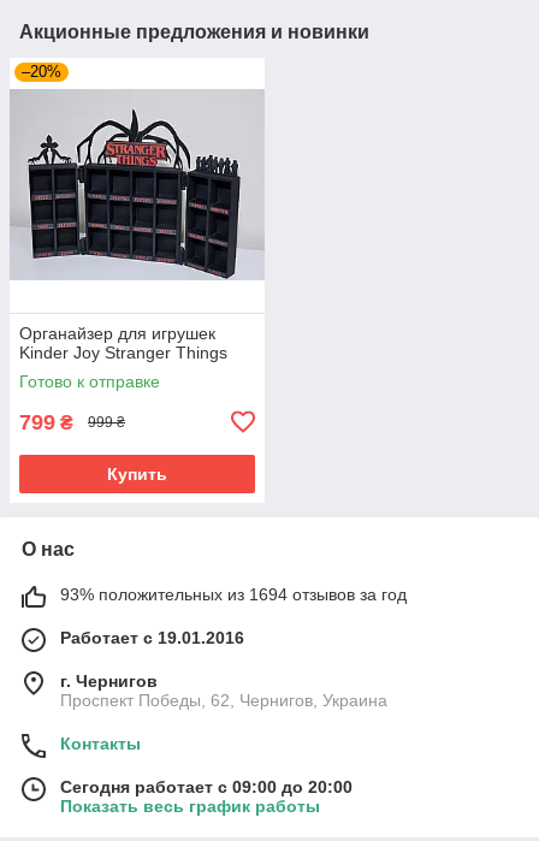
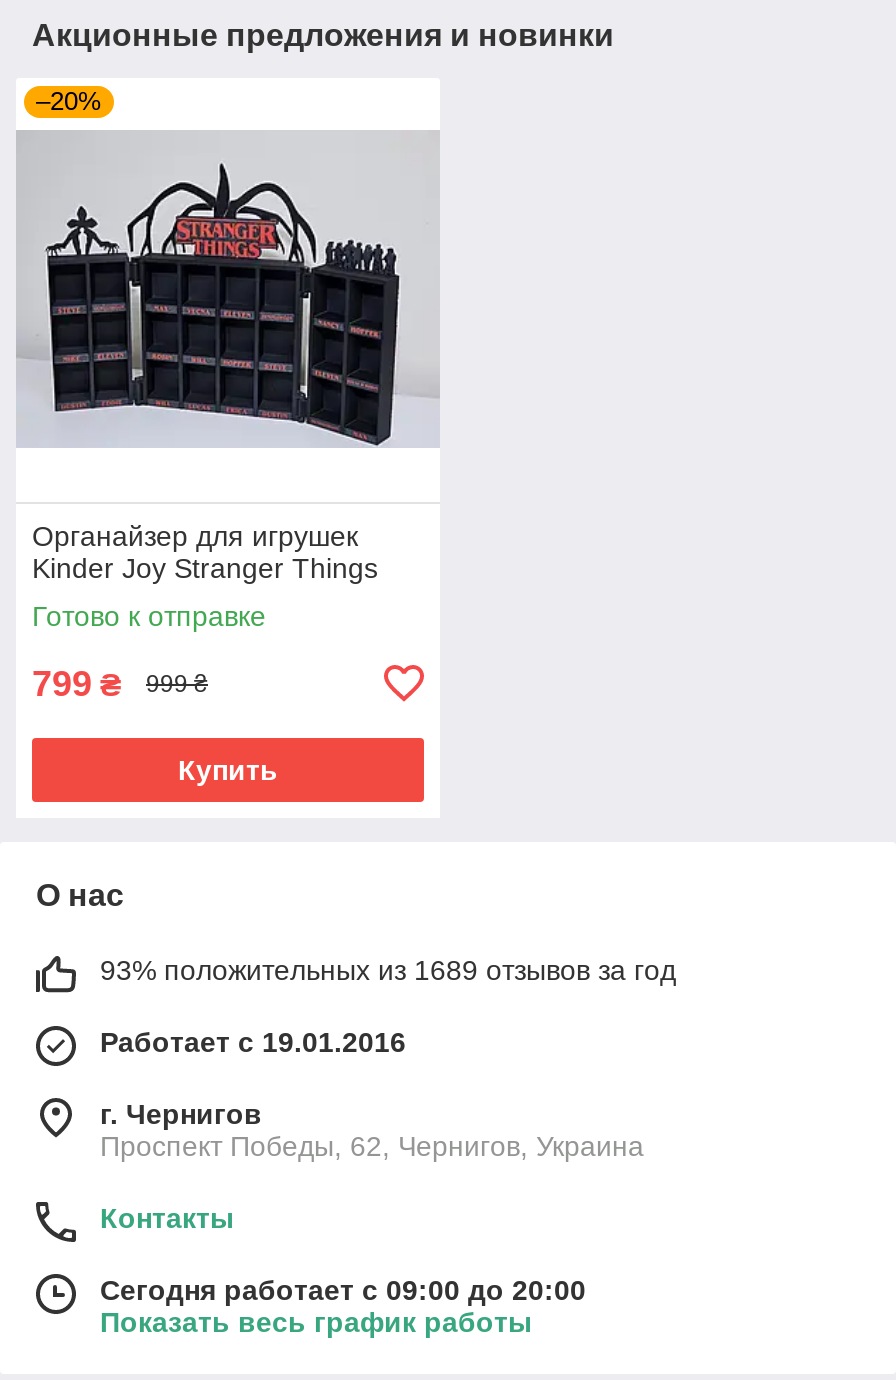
- 93% положительных из 1694 отзывов за год
+ 93% положительных из 1689 отзывов за год
